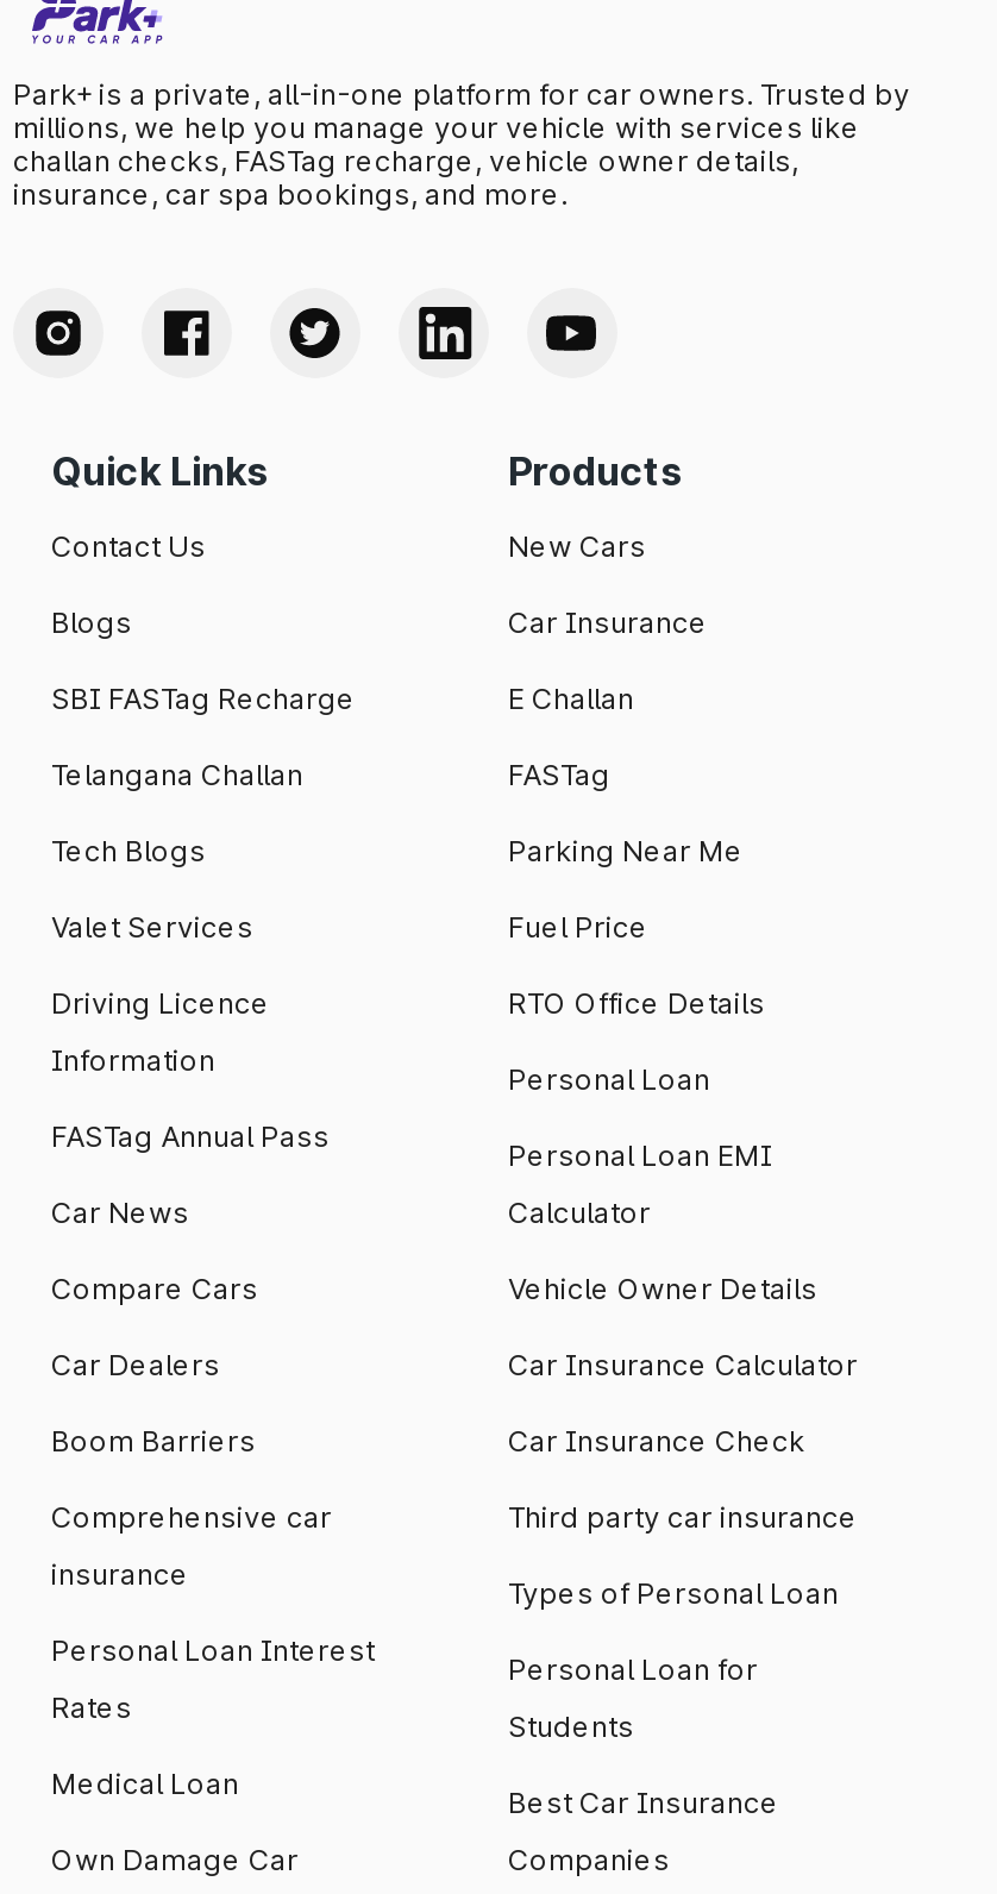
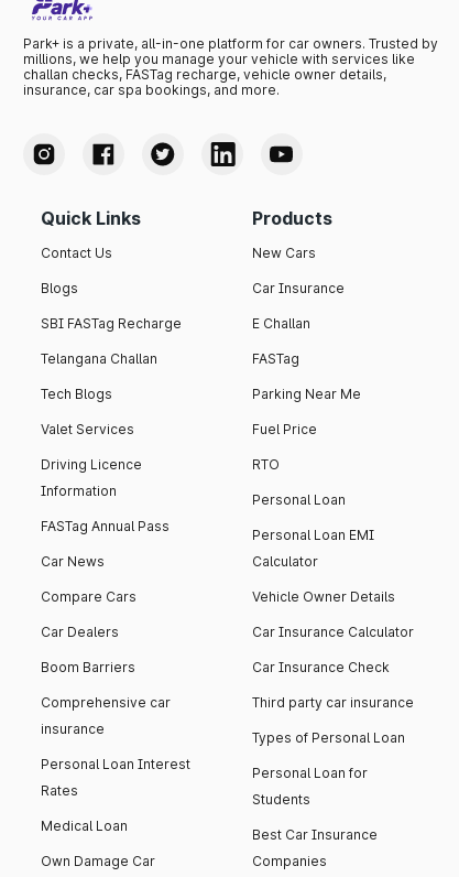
- RTO Office Details
+ RTO
